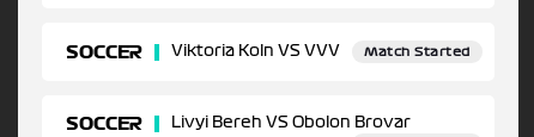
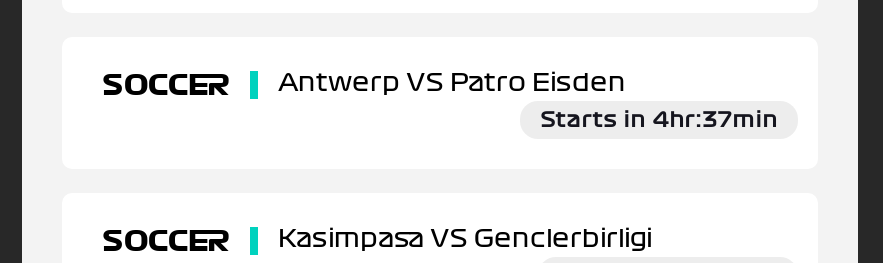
- Viktoria Koln VS VVV
- Match Started
+ Antwerp VS Patro Eisden
+ Starts in 4hr:37min

- Livyi Bereh VS Obolon Brovar
+ Kasimpasa VS Genclerbirligi
